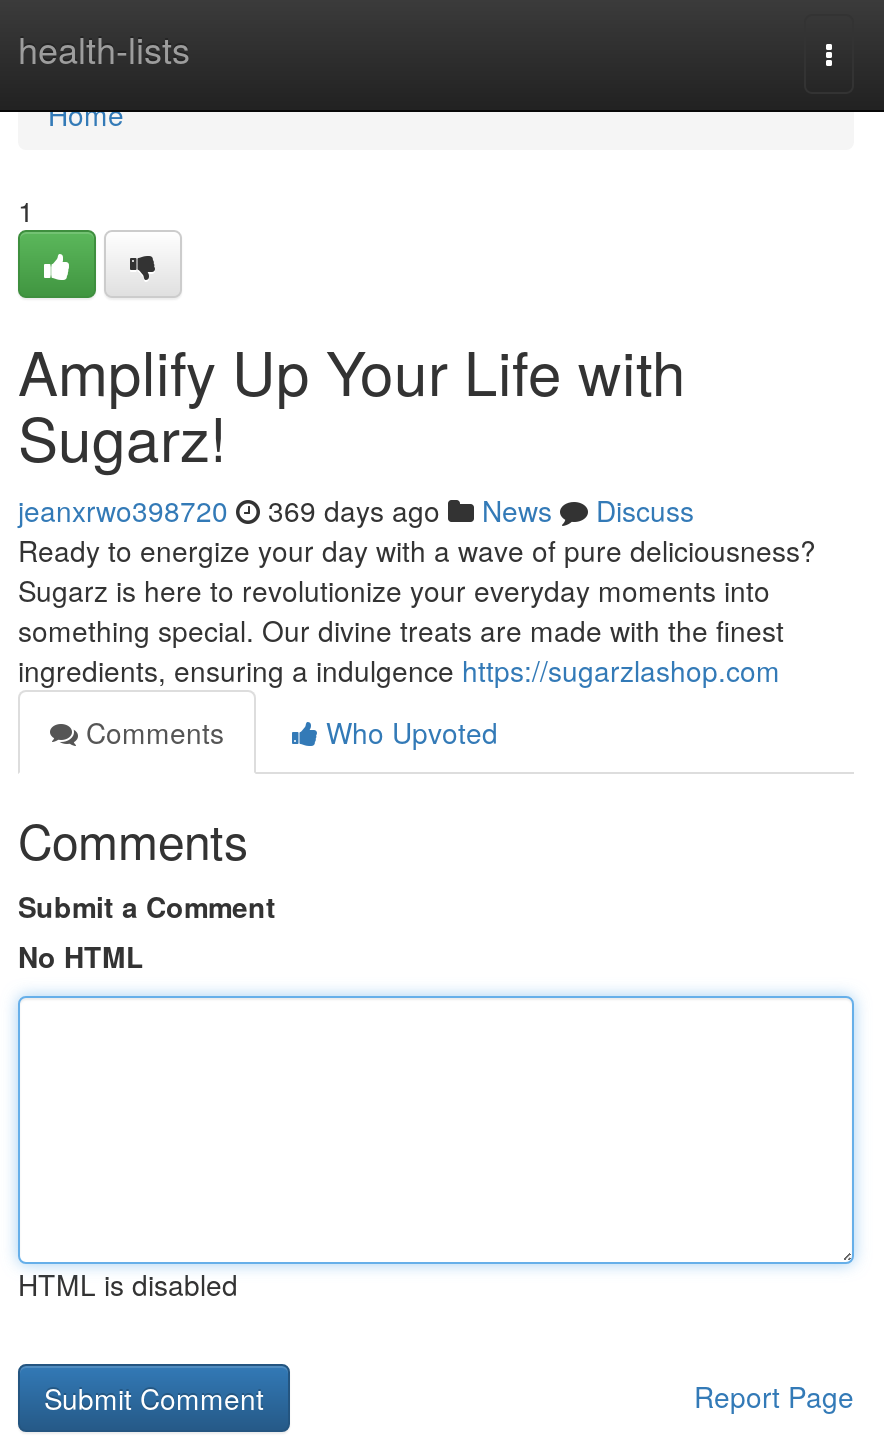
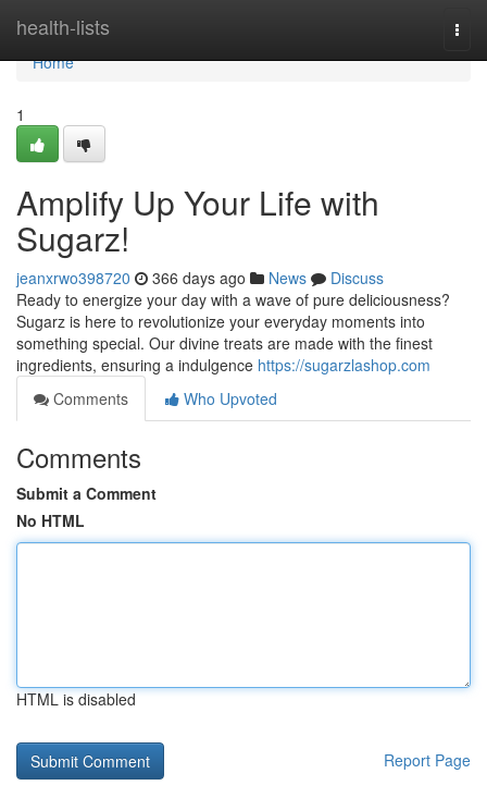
- jeanxrwo398720 369 days ago News Discuss
+ jeanxrwo398720 366 days ago News Discuss
